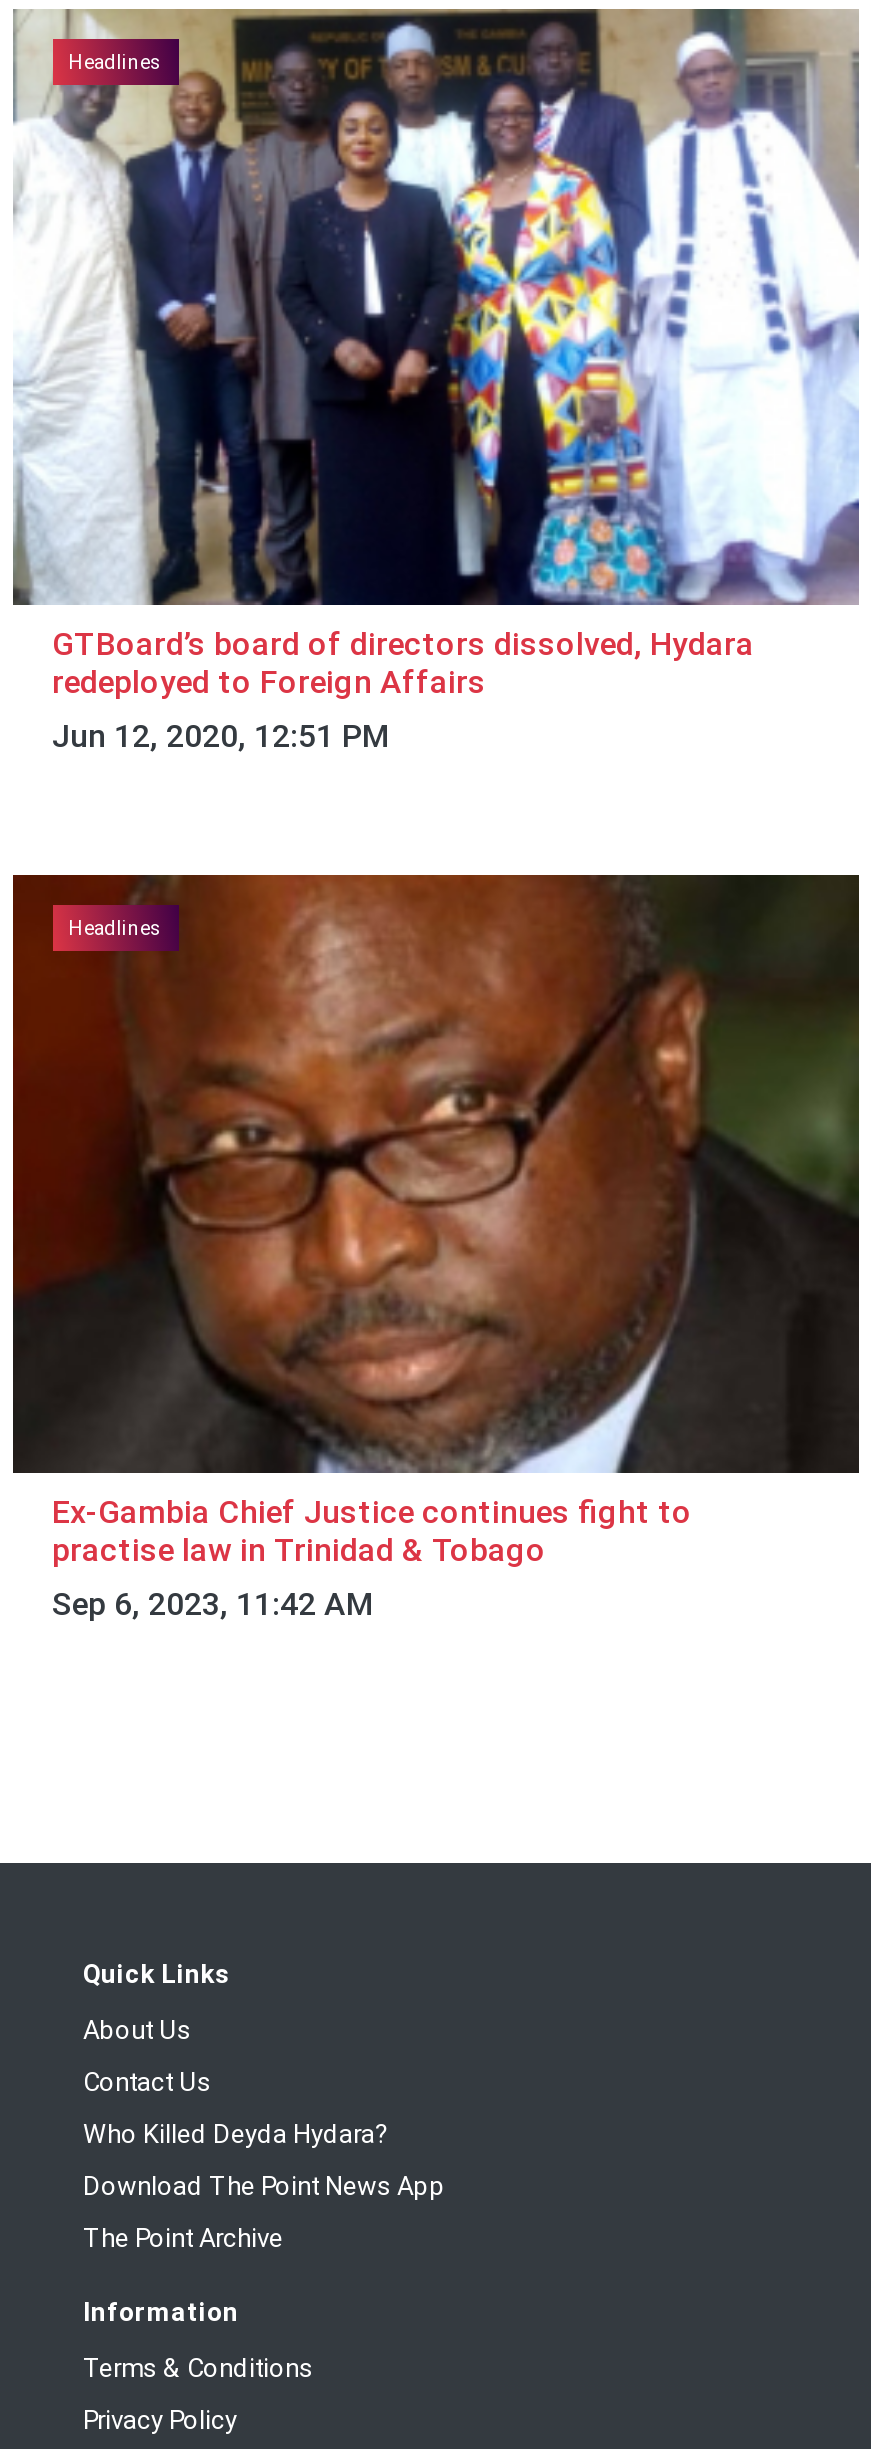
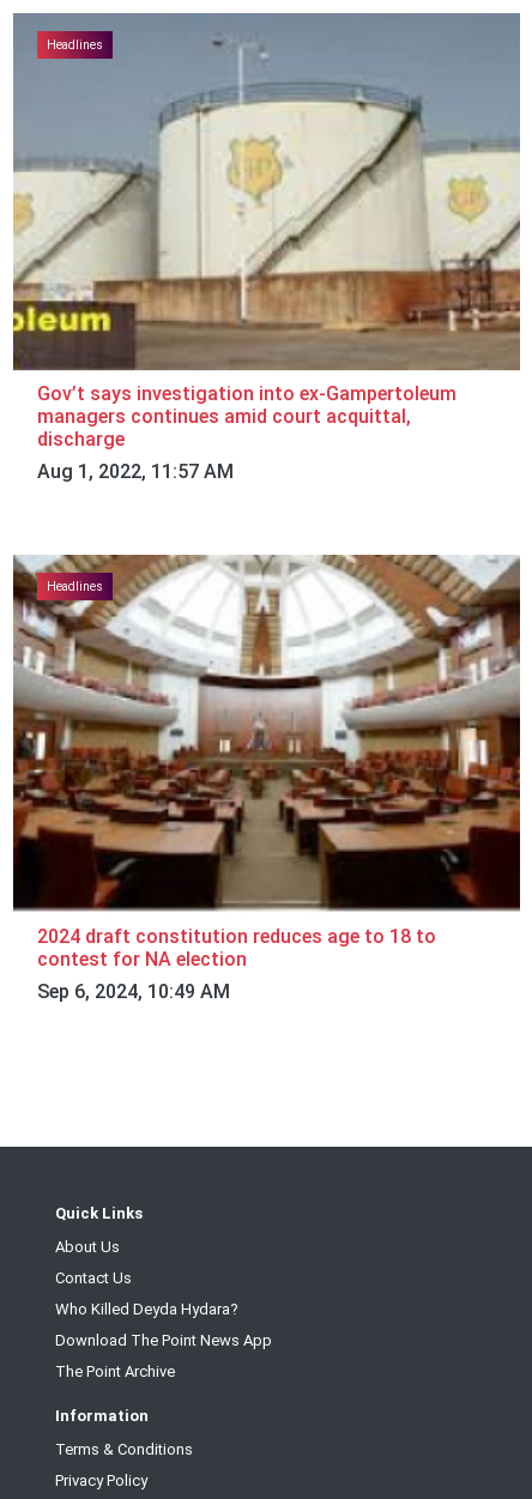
- [image]
- GTBoard’s board of directors dissolved, Hydara
- redeployed to Foreign Affairs
- Jun 12, 2020, 12:51 PM
+ [image]
+ Gov’t says investigation into ex-Gampertoleum
+ managers continues amid court acquittal,
+ discharge
+ Aug 1, 2022, 11:57 AM

- [image]
- Ex-Gambia Chief Justice continues fight to
- practise law in Trinidad & Tobago
- Sep 6, 2023, 11:42 AM
+ [image]
+ 2024 draft constitution reduces age to 18 to
+ contest for NA election
+ Sep 6, 2024, 10:49 AM
